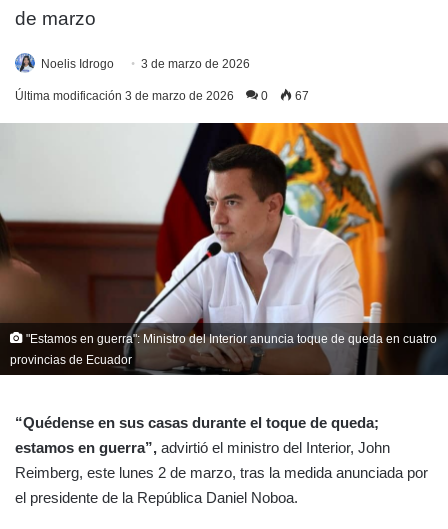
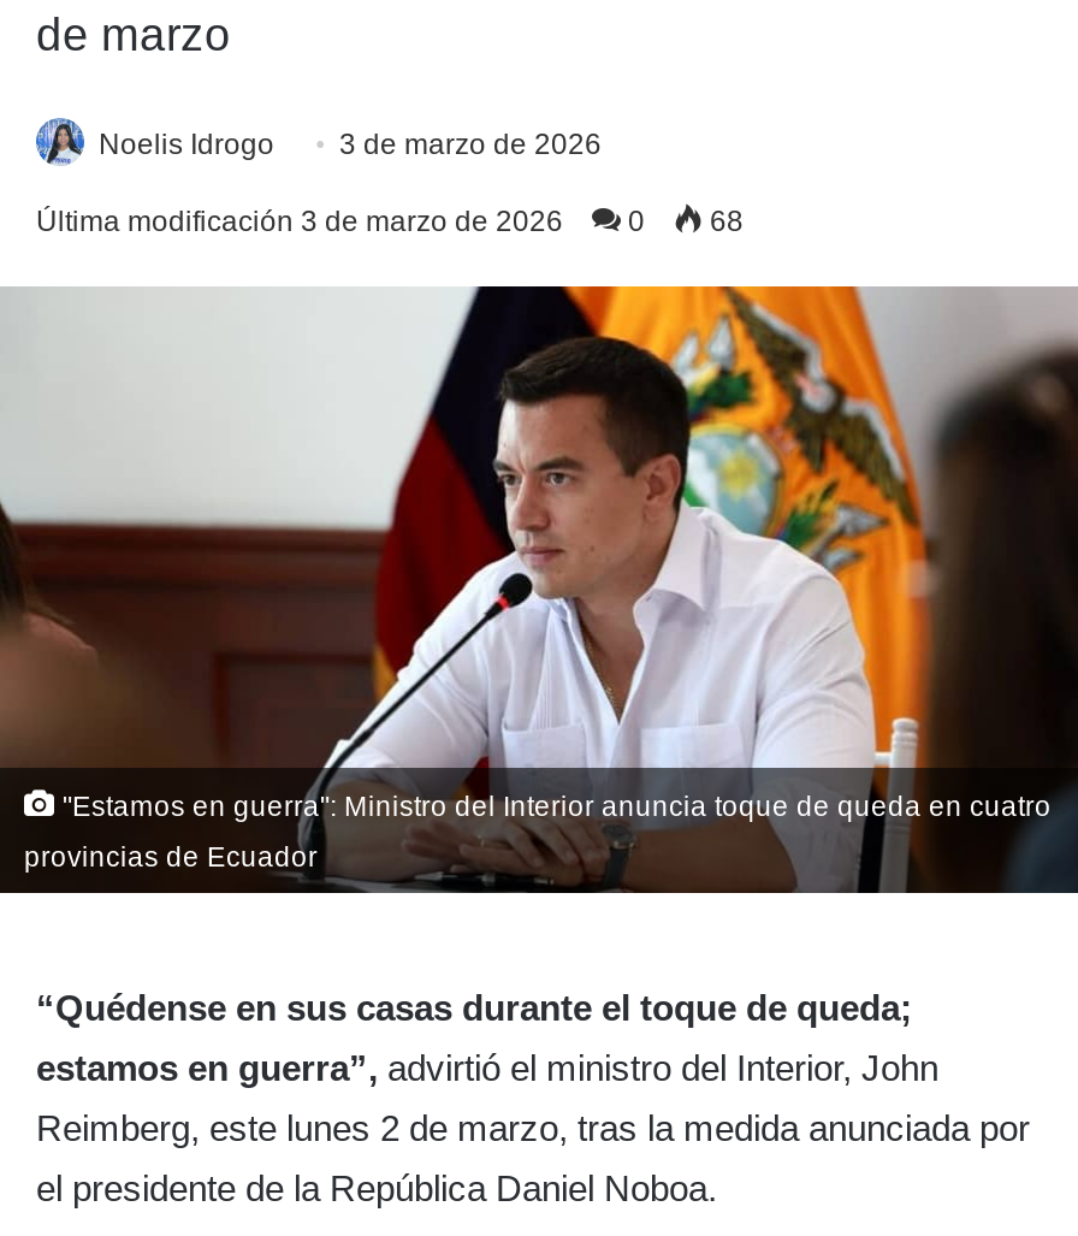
- Última modificación 3 de marzo de 2026 0 67
+ Última modificación 3 de marzo de 2026 0 68
